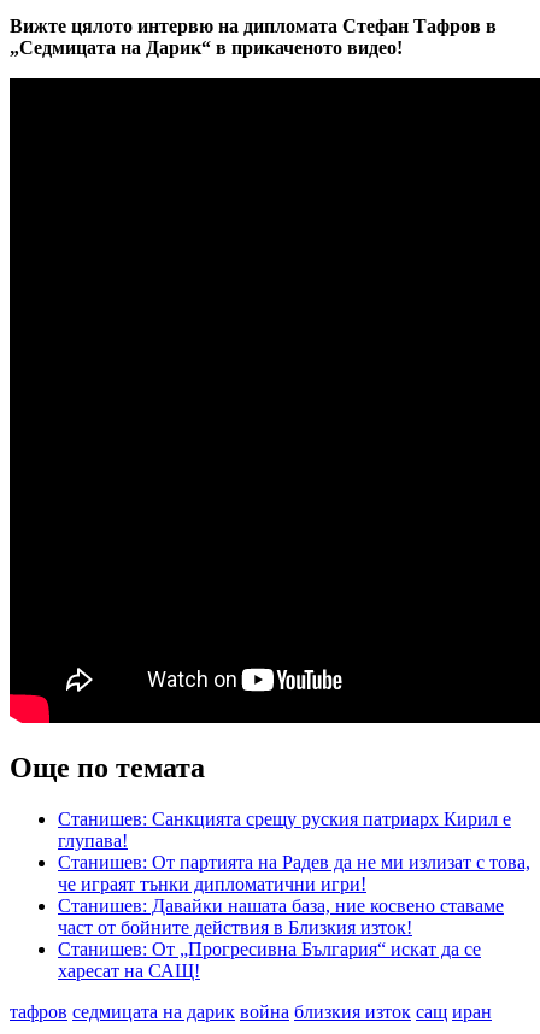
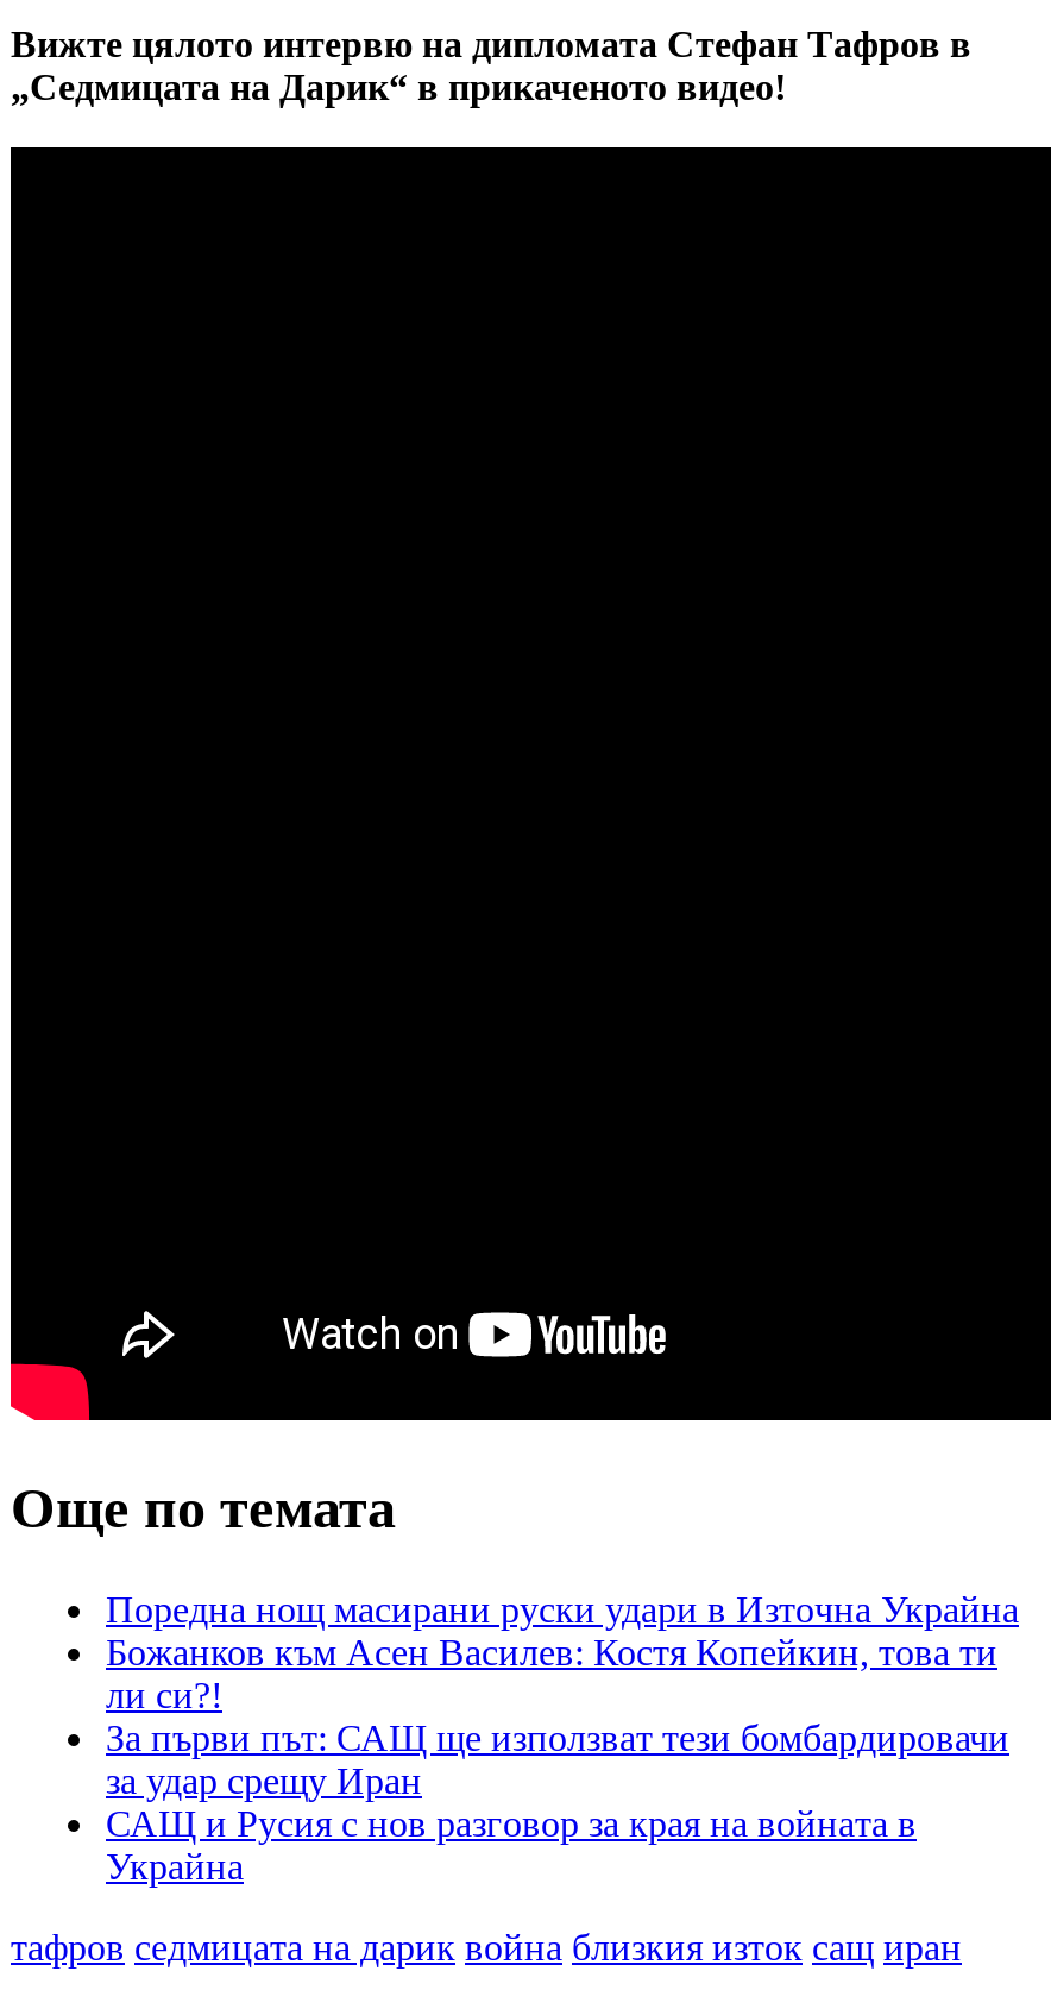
- Станишев: Санкцията срещу руския патриарх Кирил е
- глупава!
- Станишев: От партията на Радев да не ми излизат с това,
- че играят тънки дипломатични игри!
- Станишев: Давайки нашата база, ние косвено ставаме
- част от бойните действия в Близкия изток!
- Станишев: От „Прогресивна България“ искат да се
- харесат на САЩ!
+ Поредна нощ масирани руски удари в Източна Украйна
+ Божанков към Асен Василев: Костя Копейкин, това ти
+ ли си?!
+ За първи път: САЩ ще използват тези бомбардировачи
+ за удар срещу Иран
+ САЩ и Русия с нов разговор за края на войната в
+ Украйна
